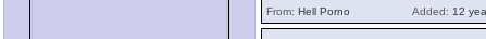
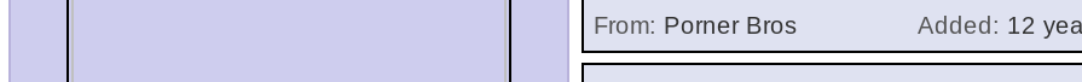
- From: Hell Porno
+ From: Porner Bros
